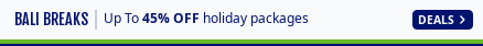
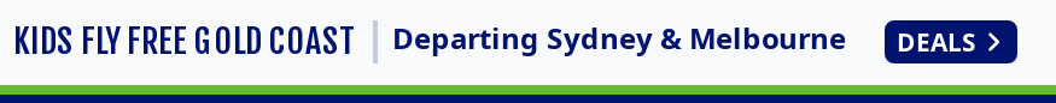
- BALI BREAKS
- Up To 45% OFF holiday packages
+ KIDS FLY FREE GOLD COAST
+ Departing Sydney & Melbourne
